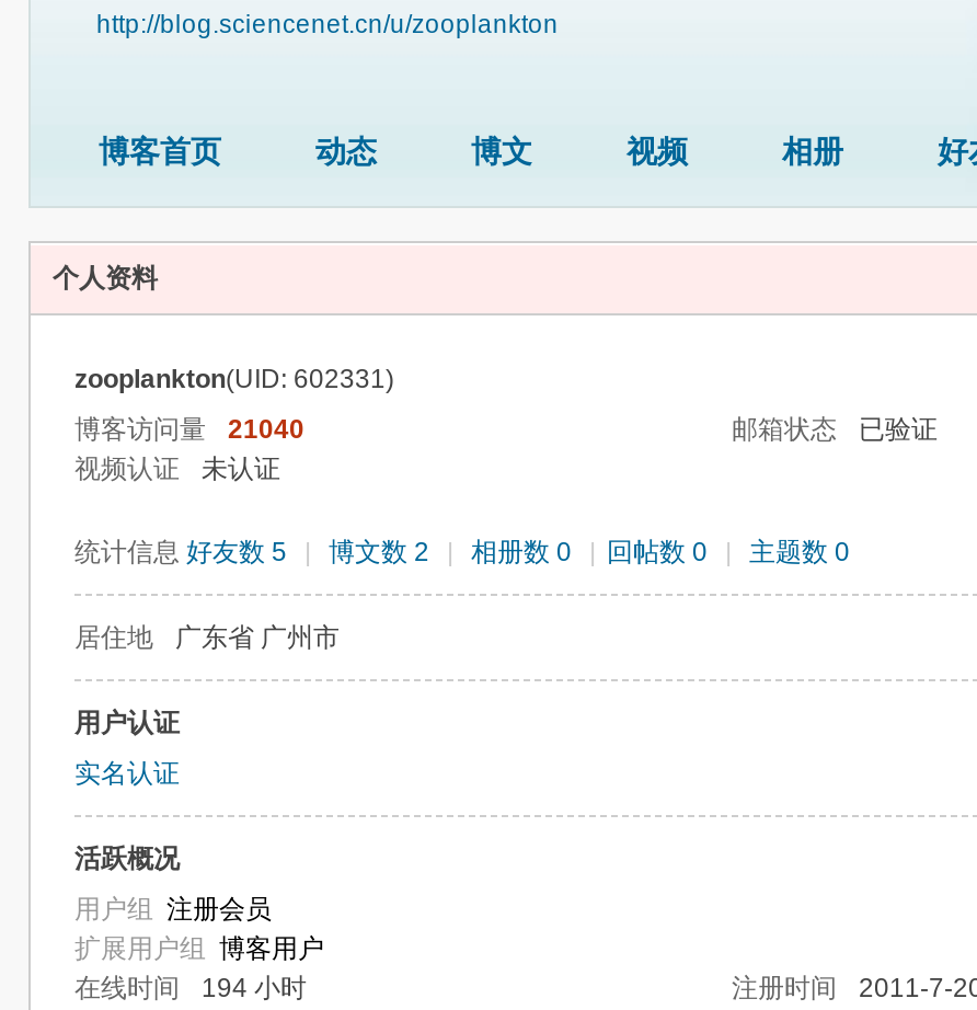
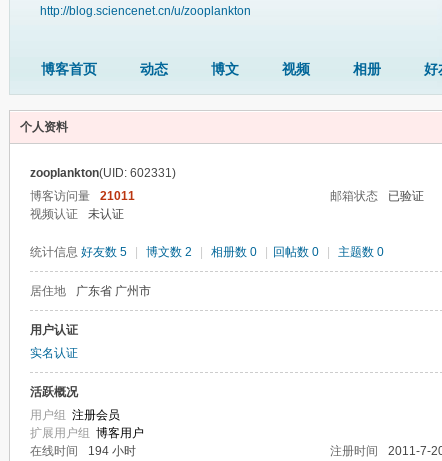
- 博客访问量 21040
+ 博客访问量 21011
